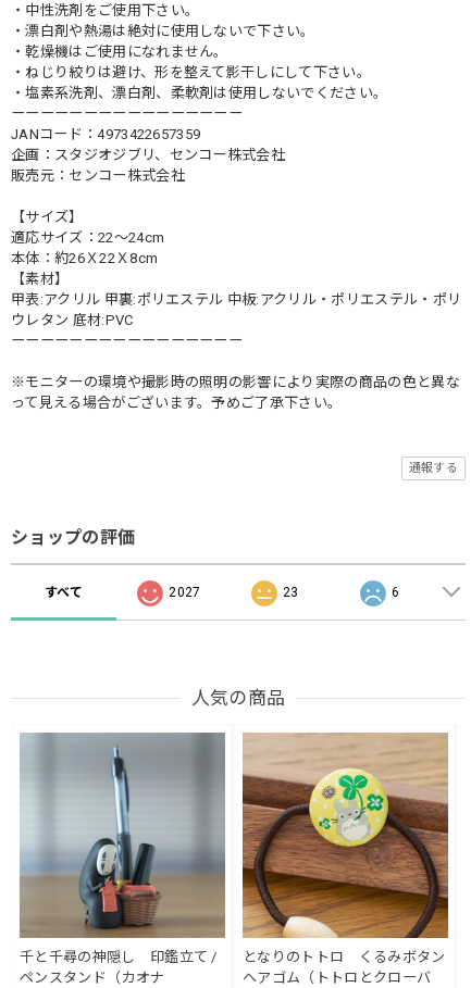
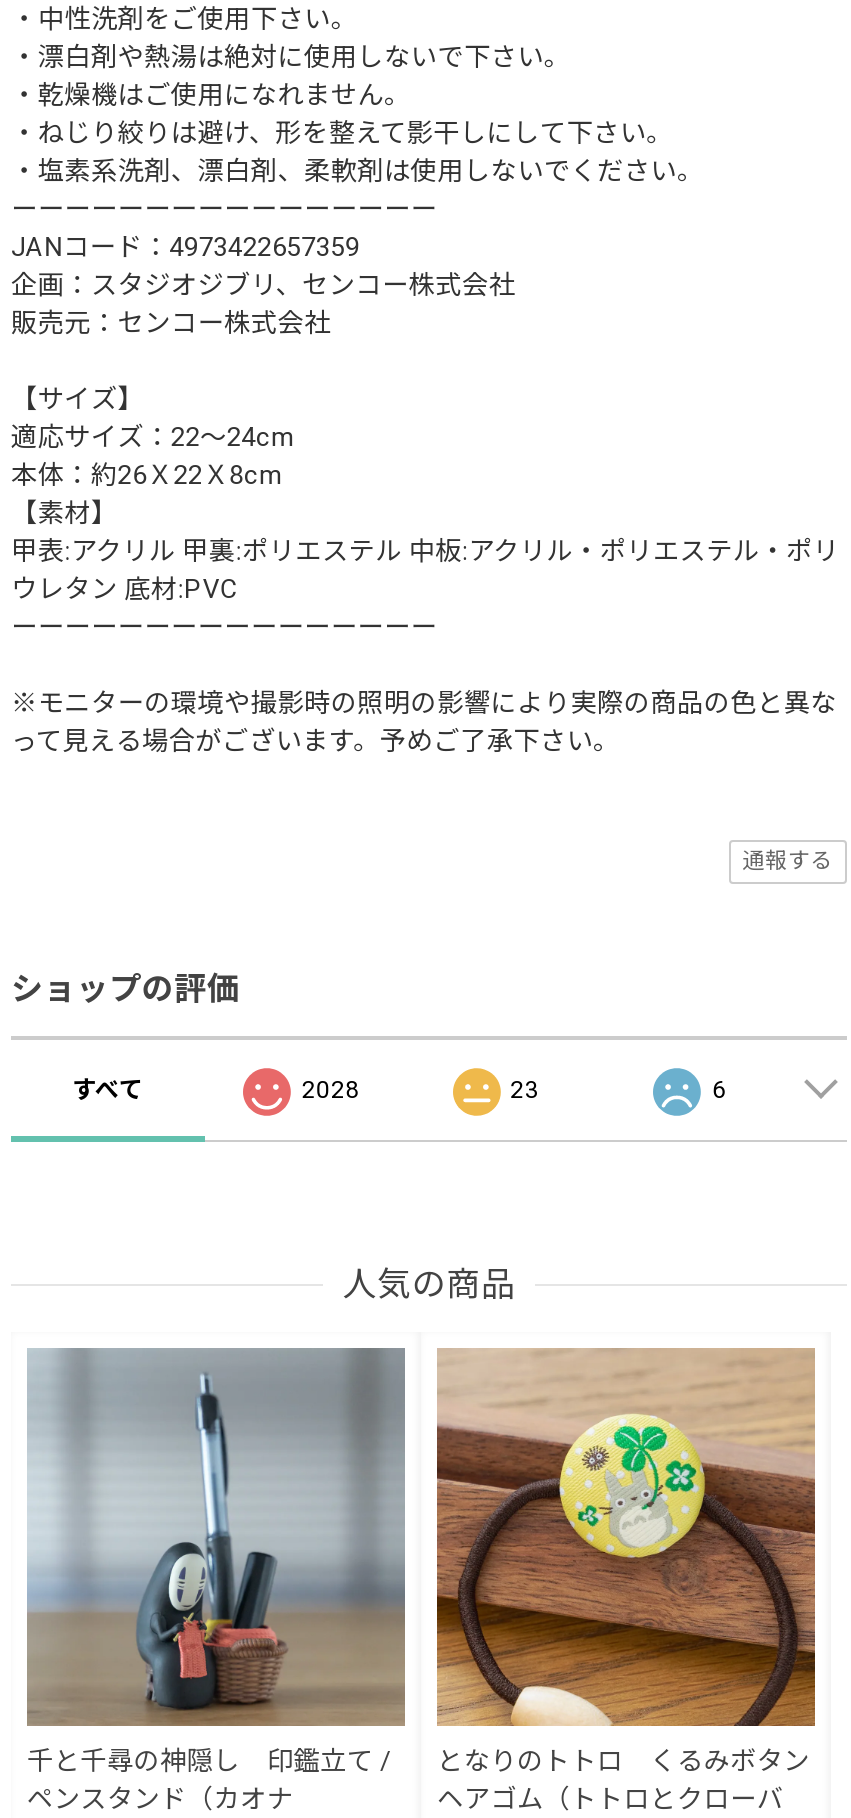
- 2027
+ 2028
